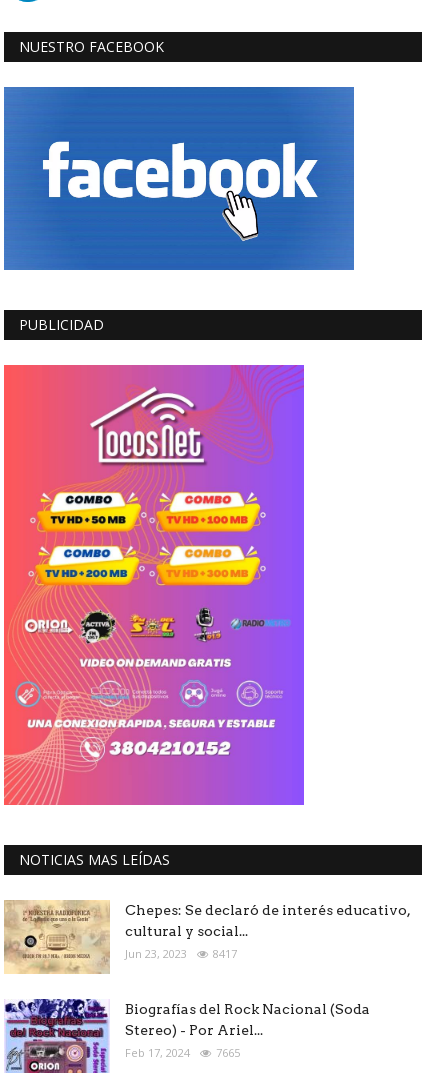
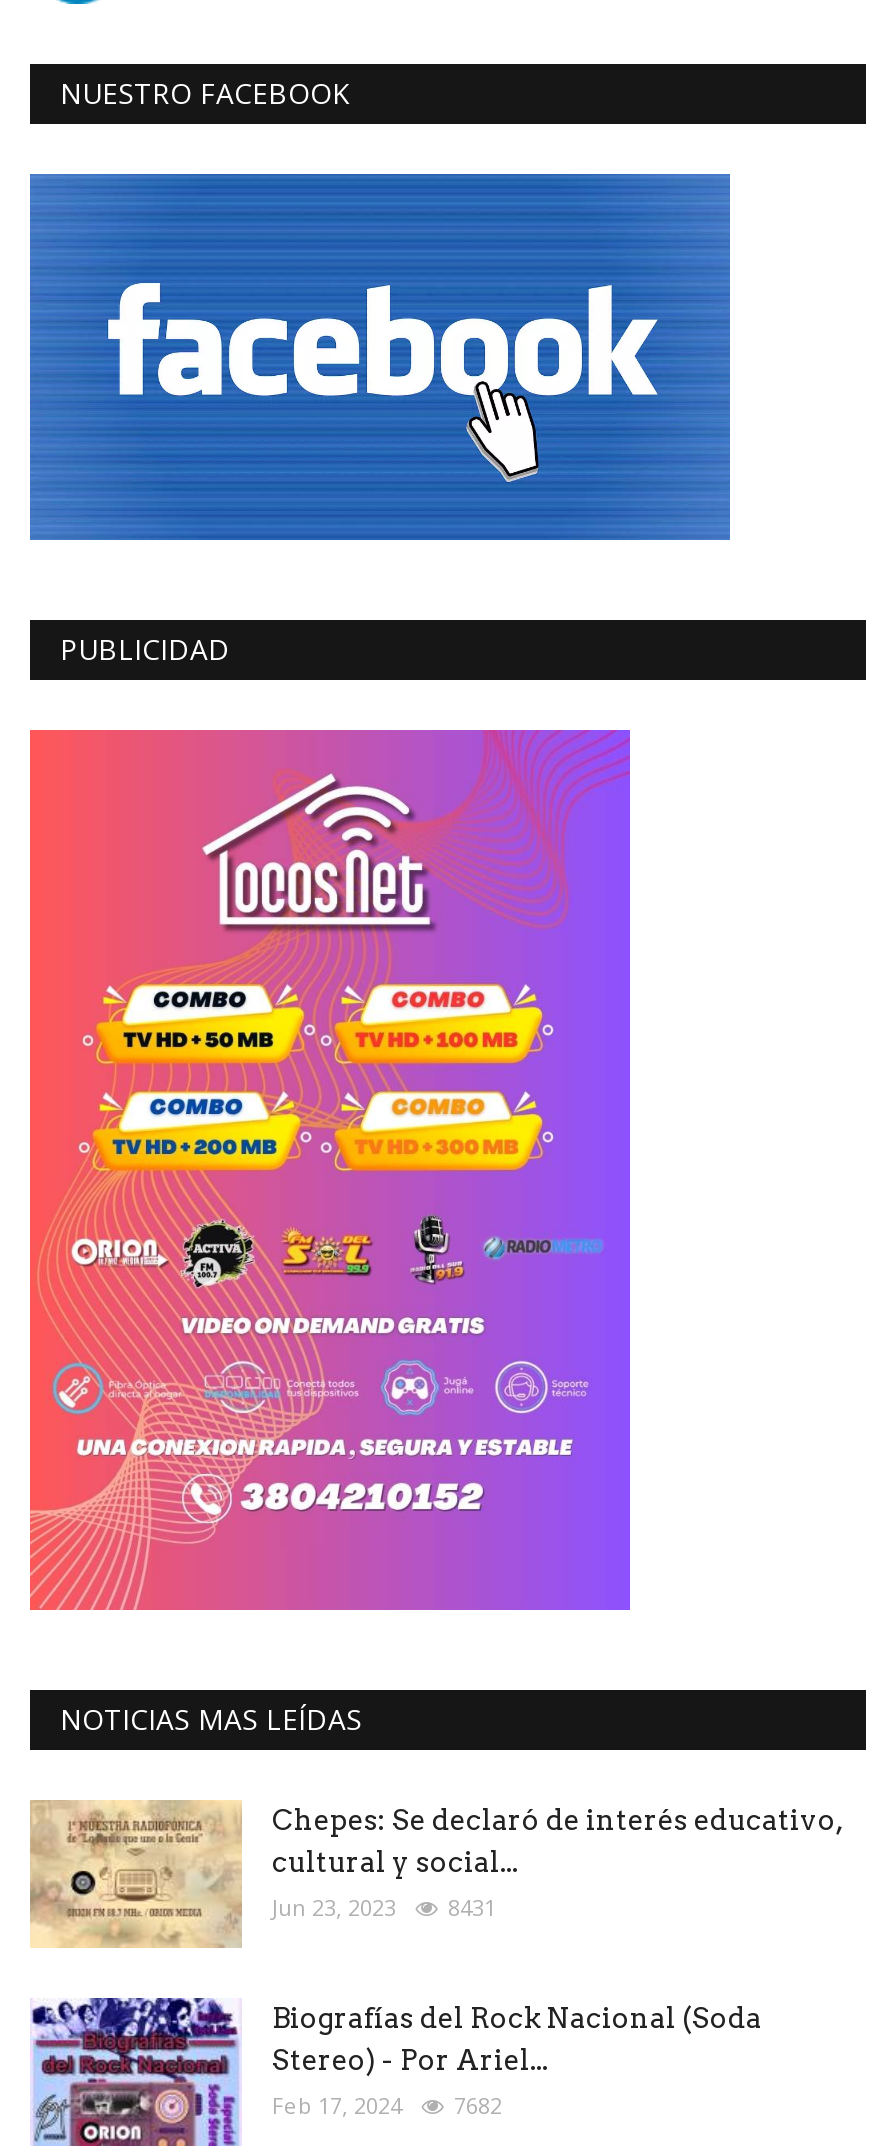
- Jun 23, 2023 8417
+ Jun 23, 2023 8431

- Feb 17, 2024 7665
+ Feb 17, 2024 7682
